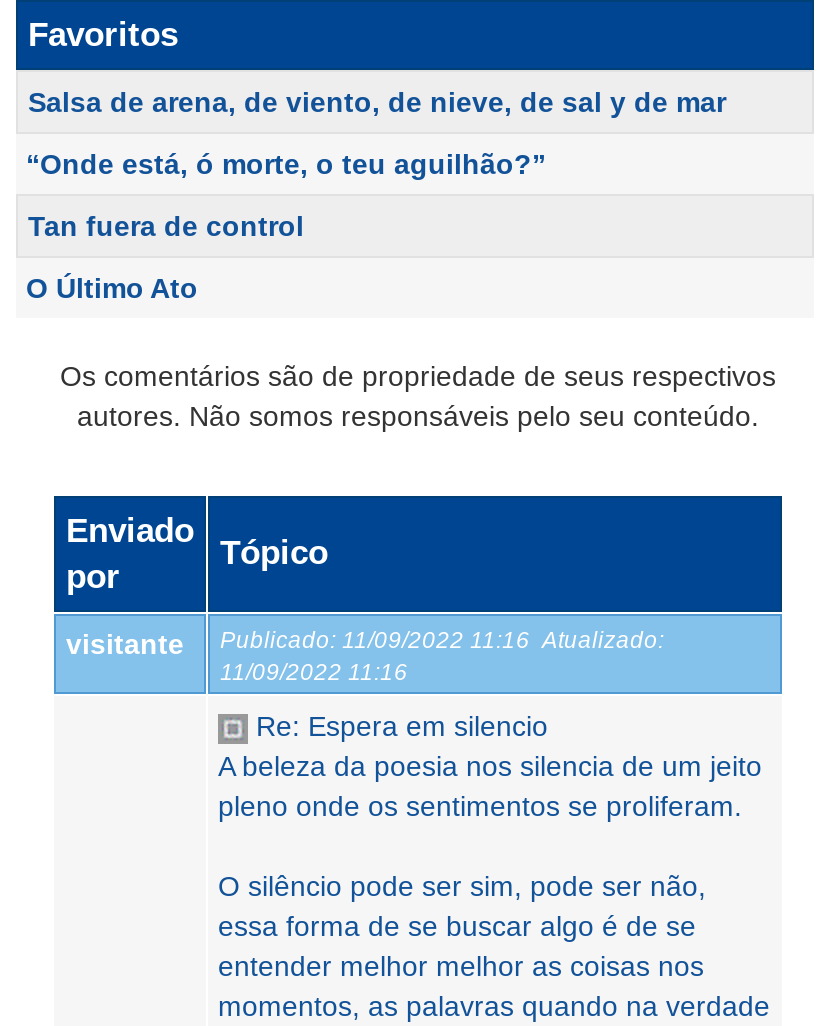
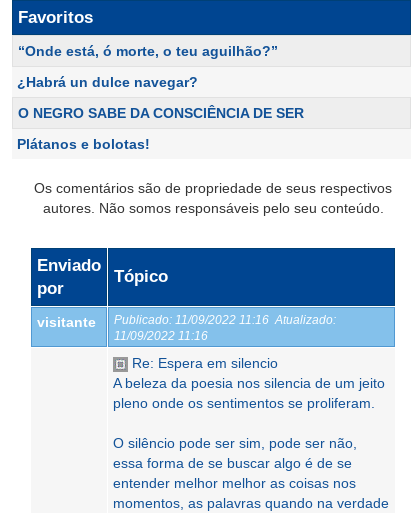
- Salsa de arena, de viento, de nieve, de sal y de mar

moved up: “Onde está, ó morte, o teu aguilhão?”

- Tan fuera de control
- O Último Ato
+ ¿Habrá un dulce navegar?
+ O NEGRO SABE DA CONSCIÊNCIA DE SER
+ Plátanos e bolotas!
